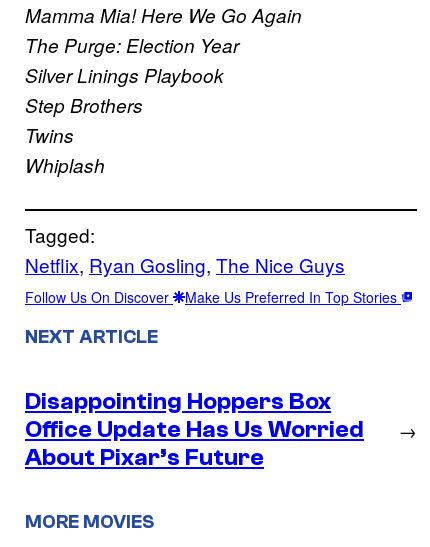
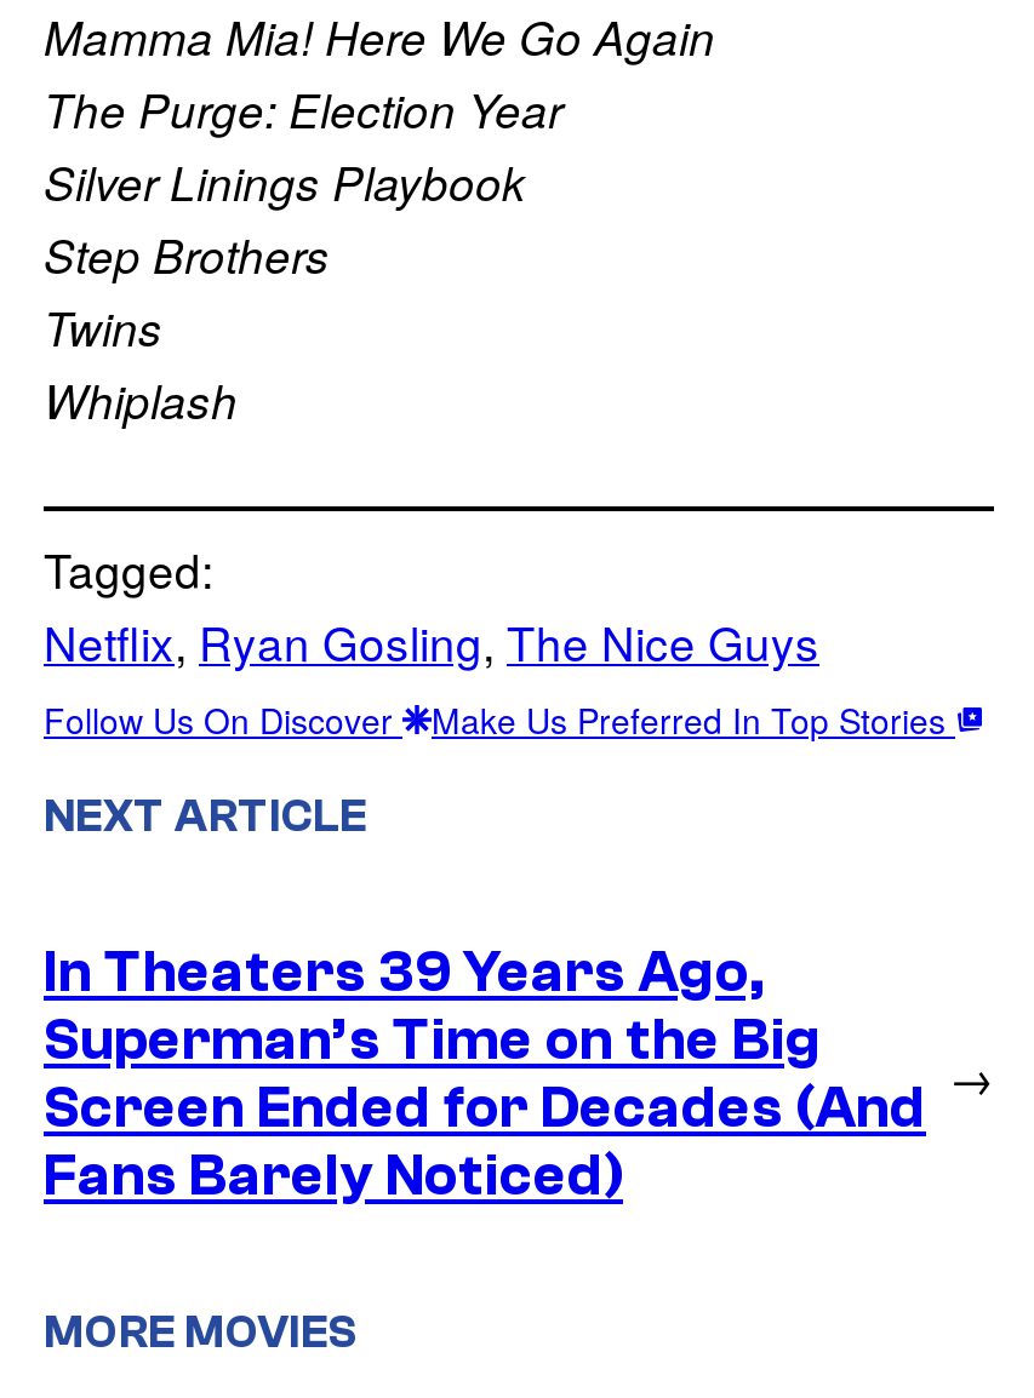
- Disappointing Hoppers Box
- Office Update Has Us Worried
- About Pixar’s Future
+ In Theaters 39 Years Ago,
+ Superman’s Time on the Big
+ Screen Ended for Decades (And
+ Fans Barely Noticed)
